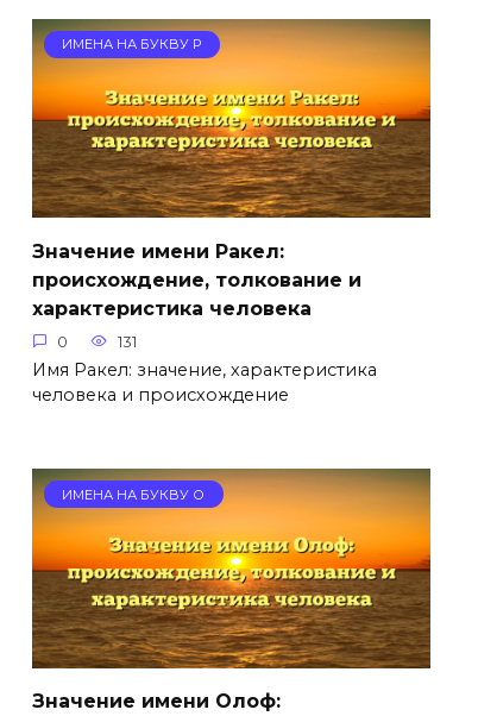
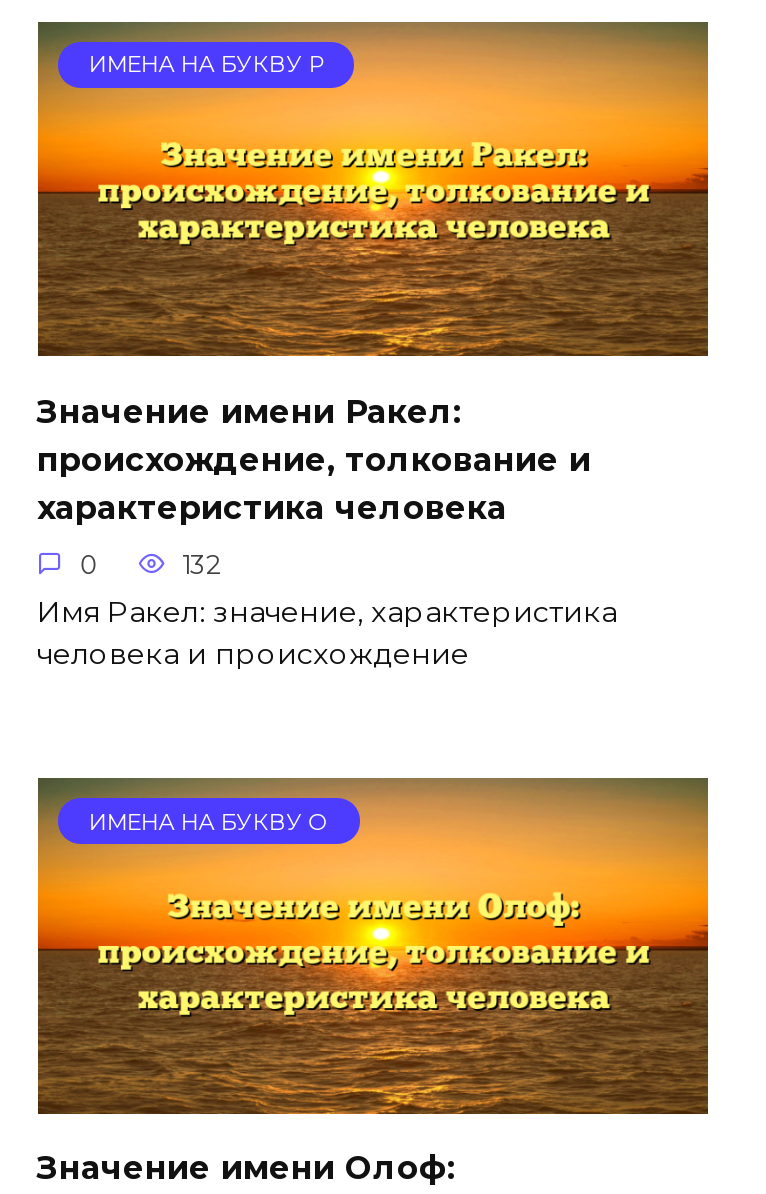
- 131
+ 132
